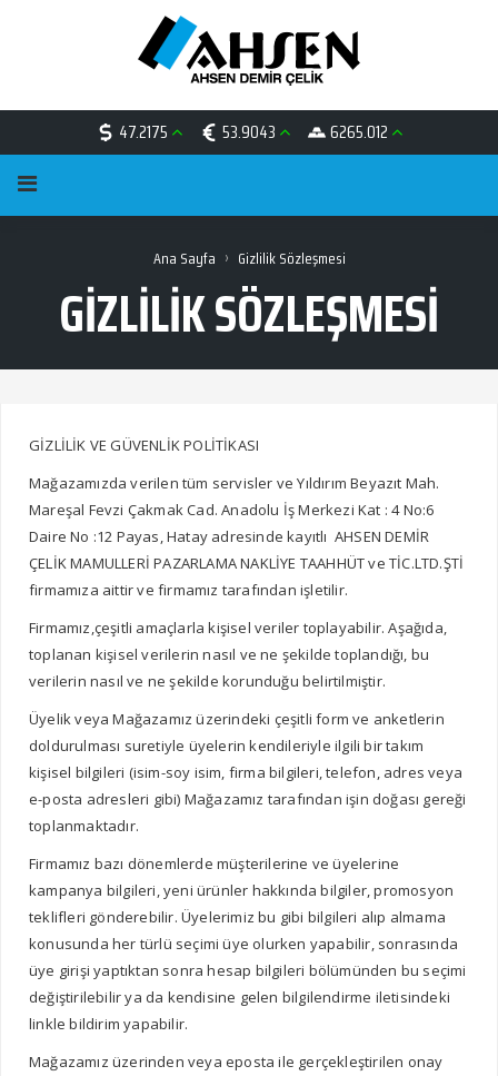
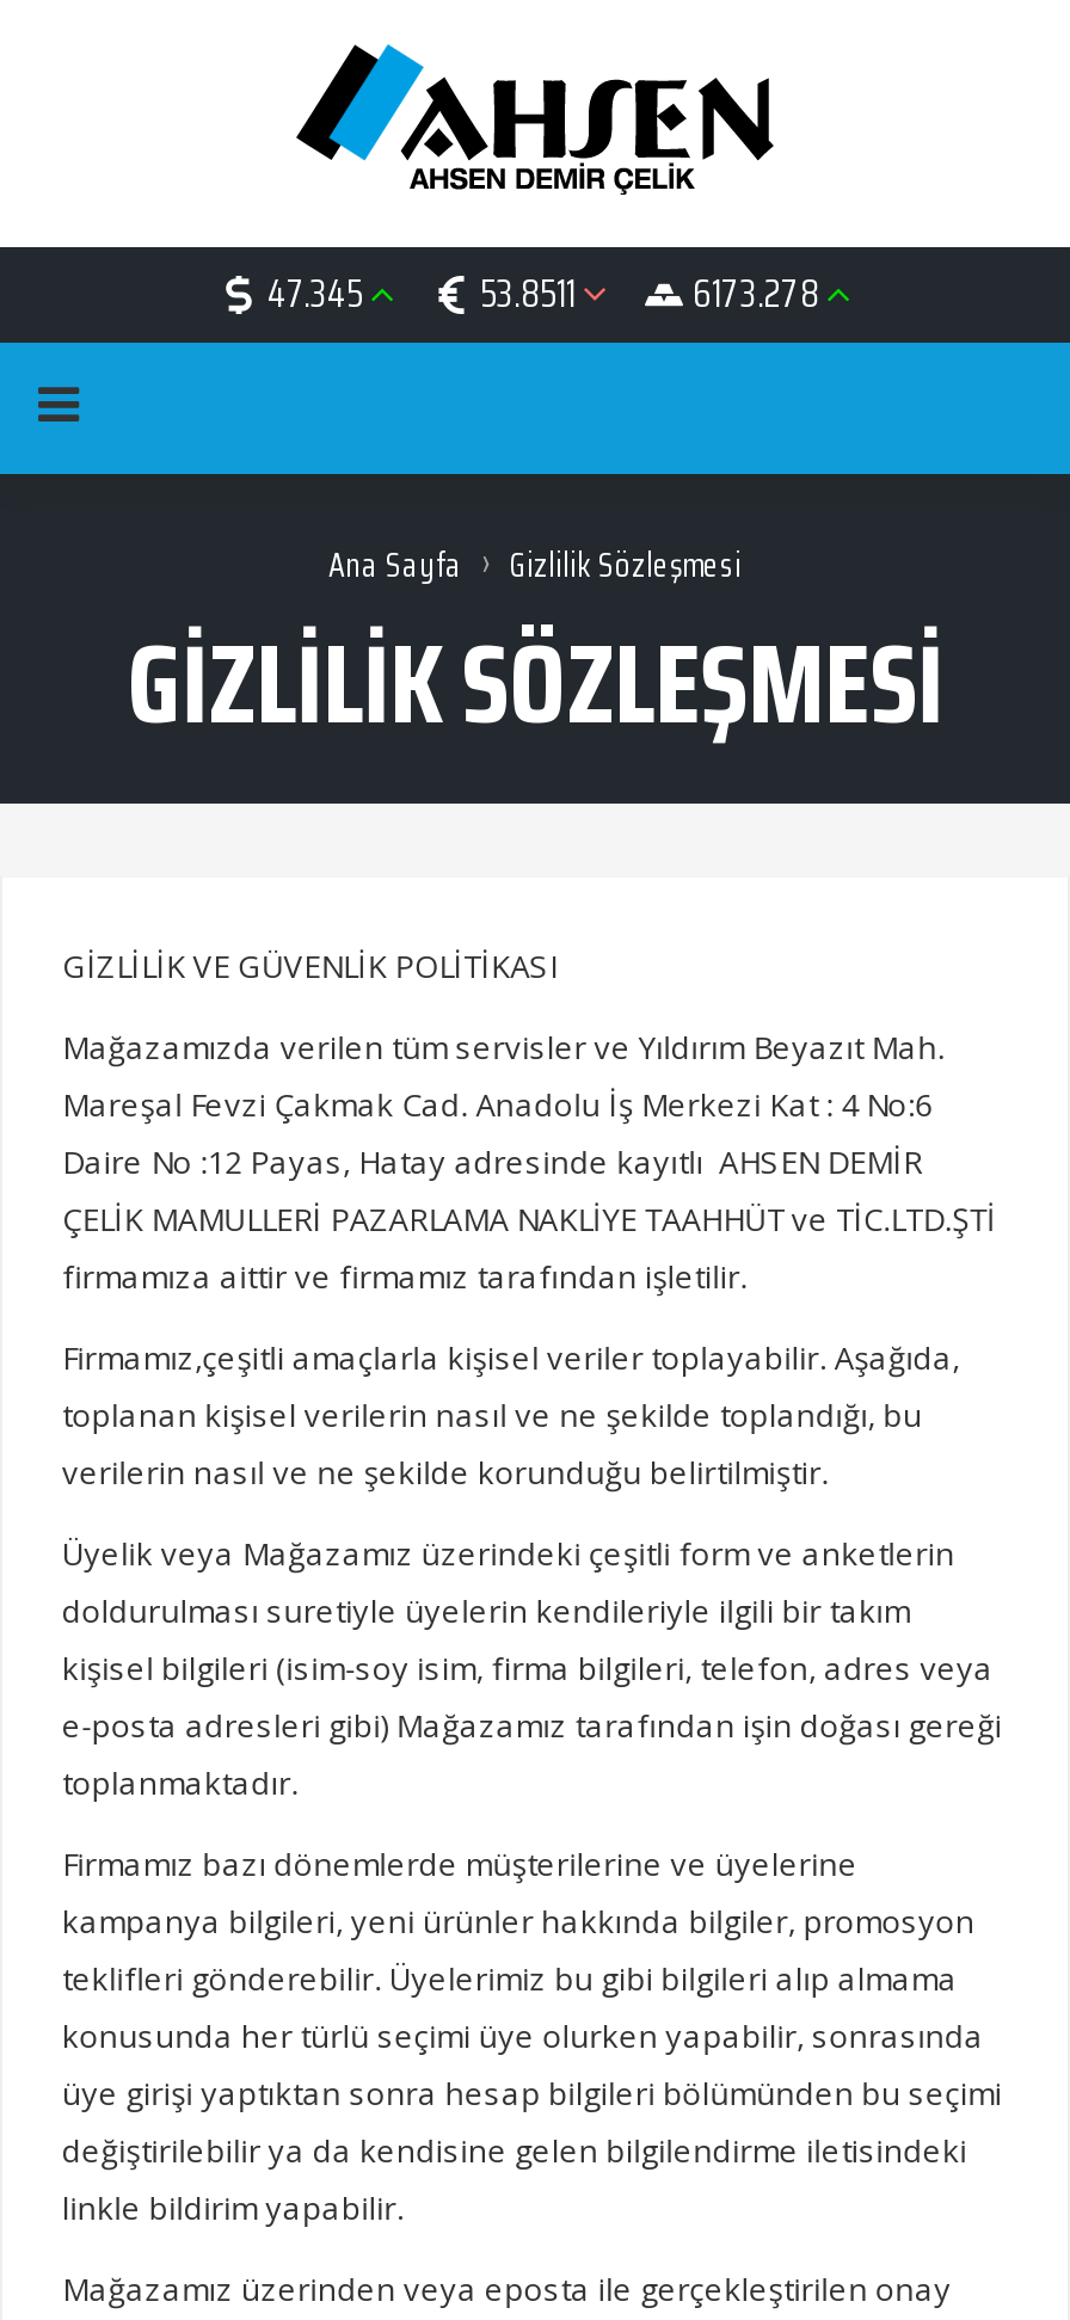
- 47.2175
+ 47.345

- 53.9043
+ 53.8511

- 6265.012
+ 6173.278
